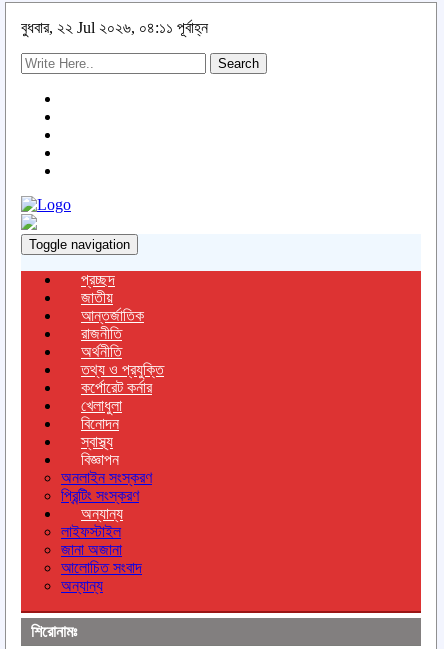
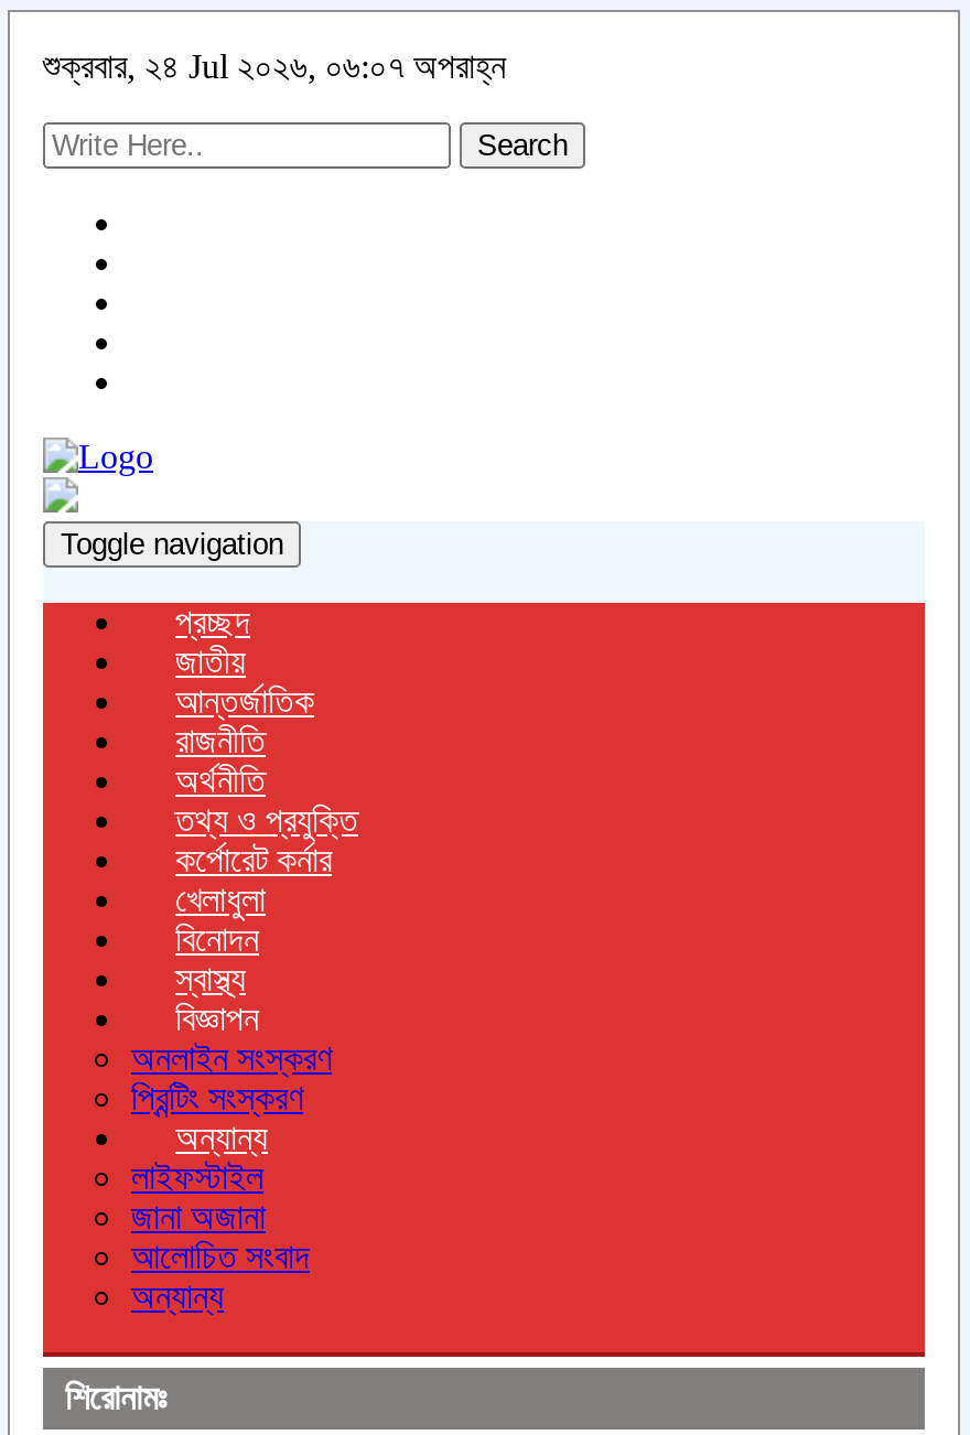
- বুধবার, ২২ Jul ২০২৬, ০৪:১১ পূর্বাহ্ন
+ শুক্রবার, ২৪ Jul ২০২৬, ০৬:০৭ অপরাহ্ন
